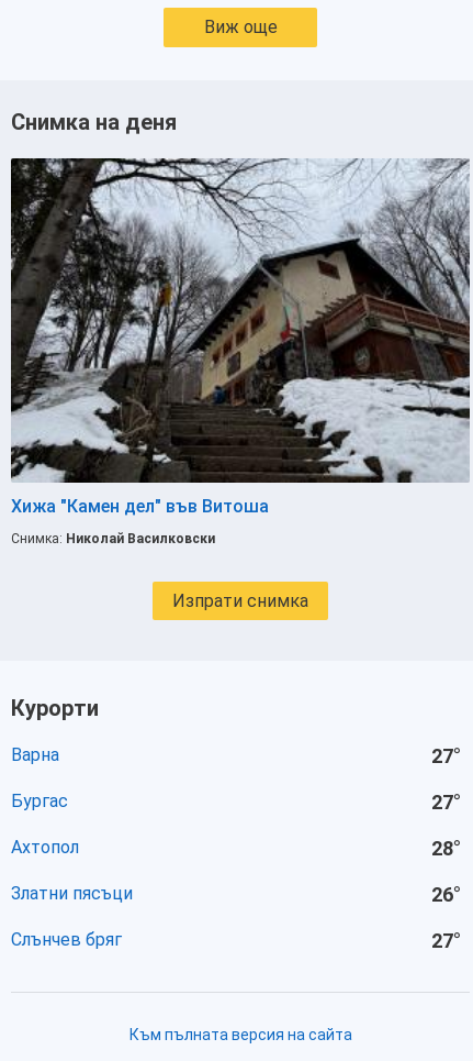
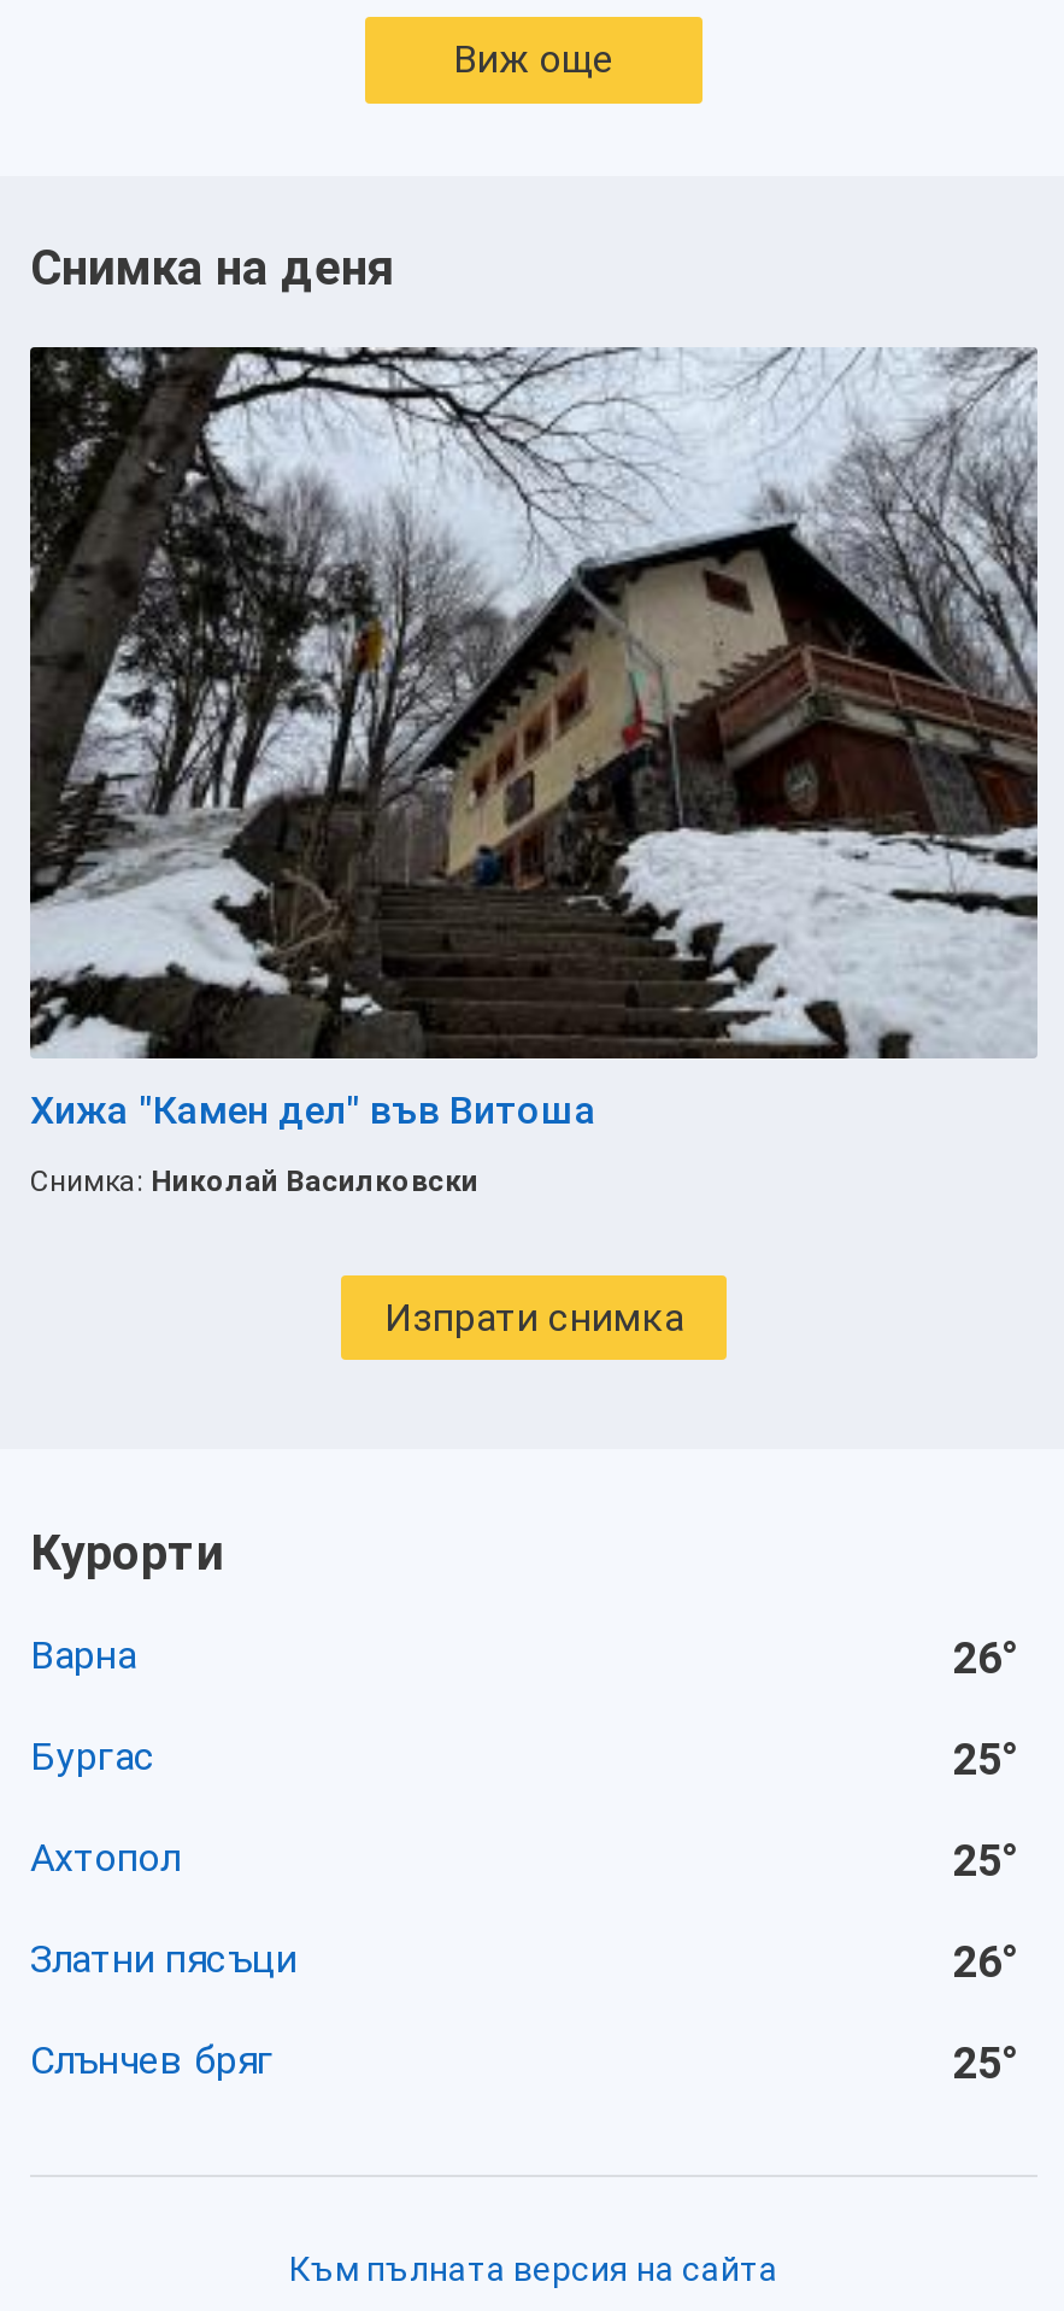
- 27°
+ 26°

- 27°
+ 25°

- 28°
+ 25°

- 27°
+ 25°
